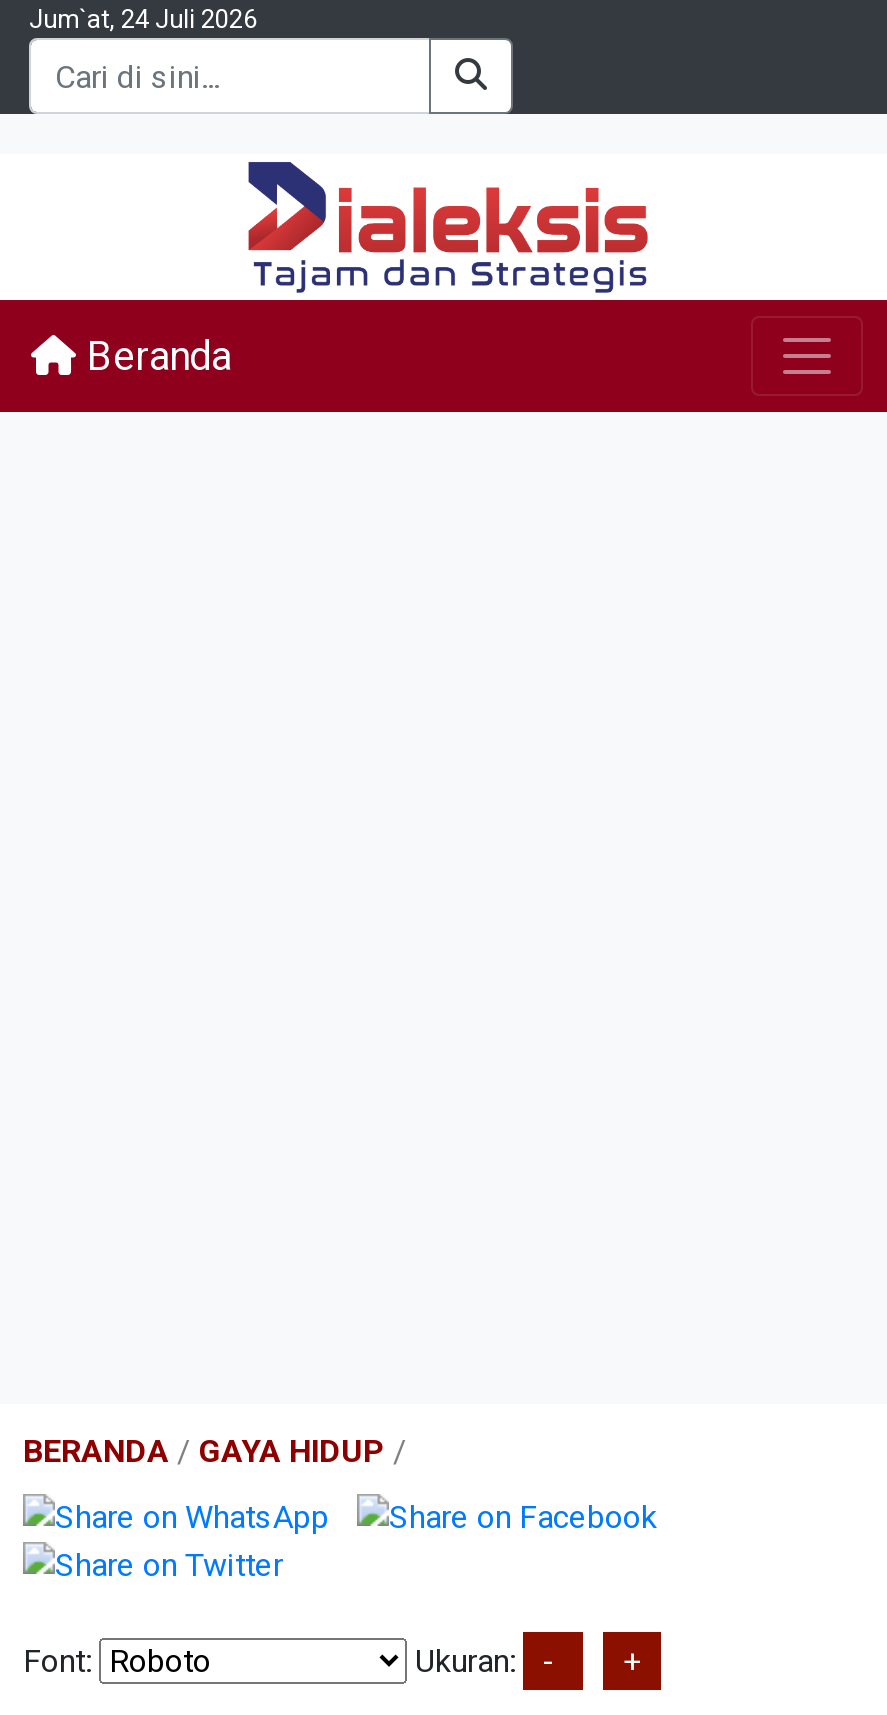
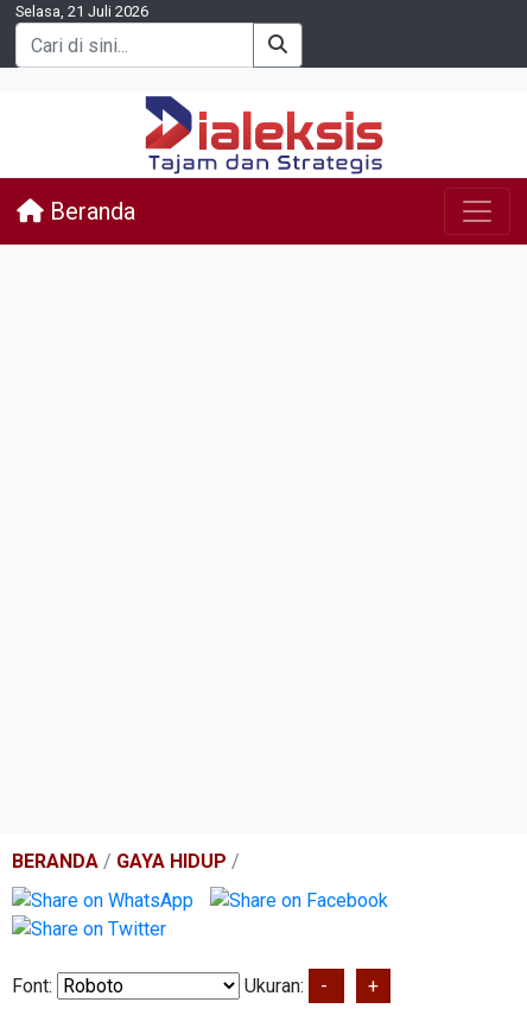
- Jum`at, 24 Juli 2026
+ Selasa, 21 Juli 2026
